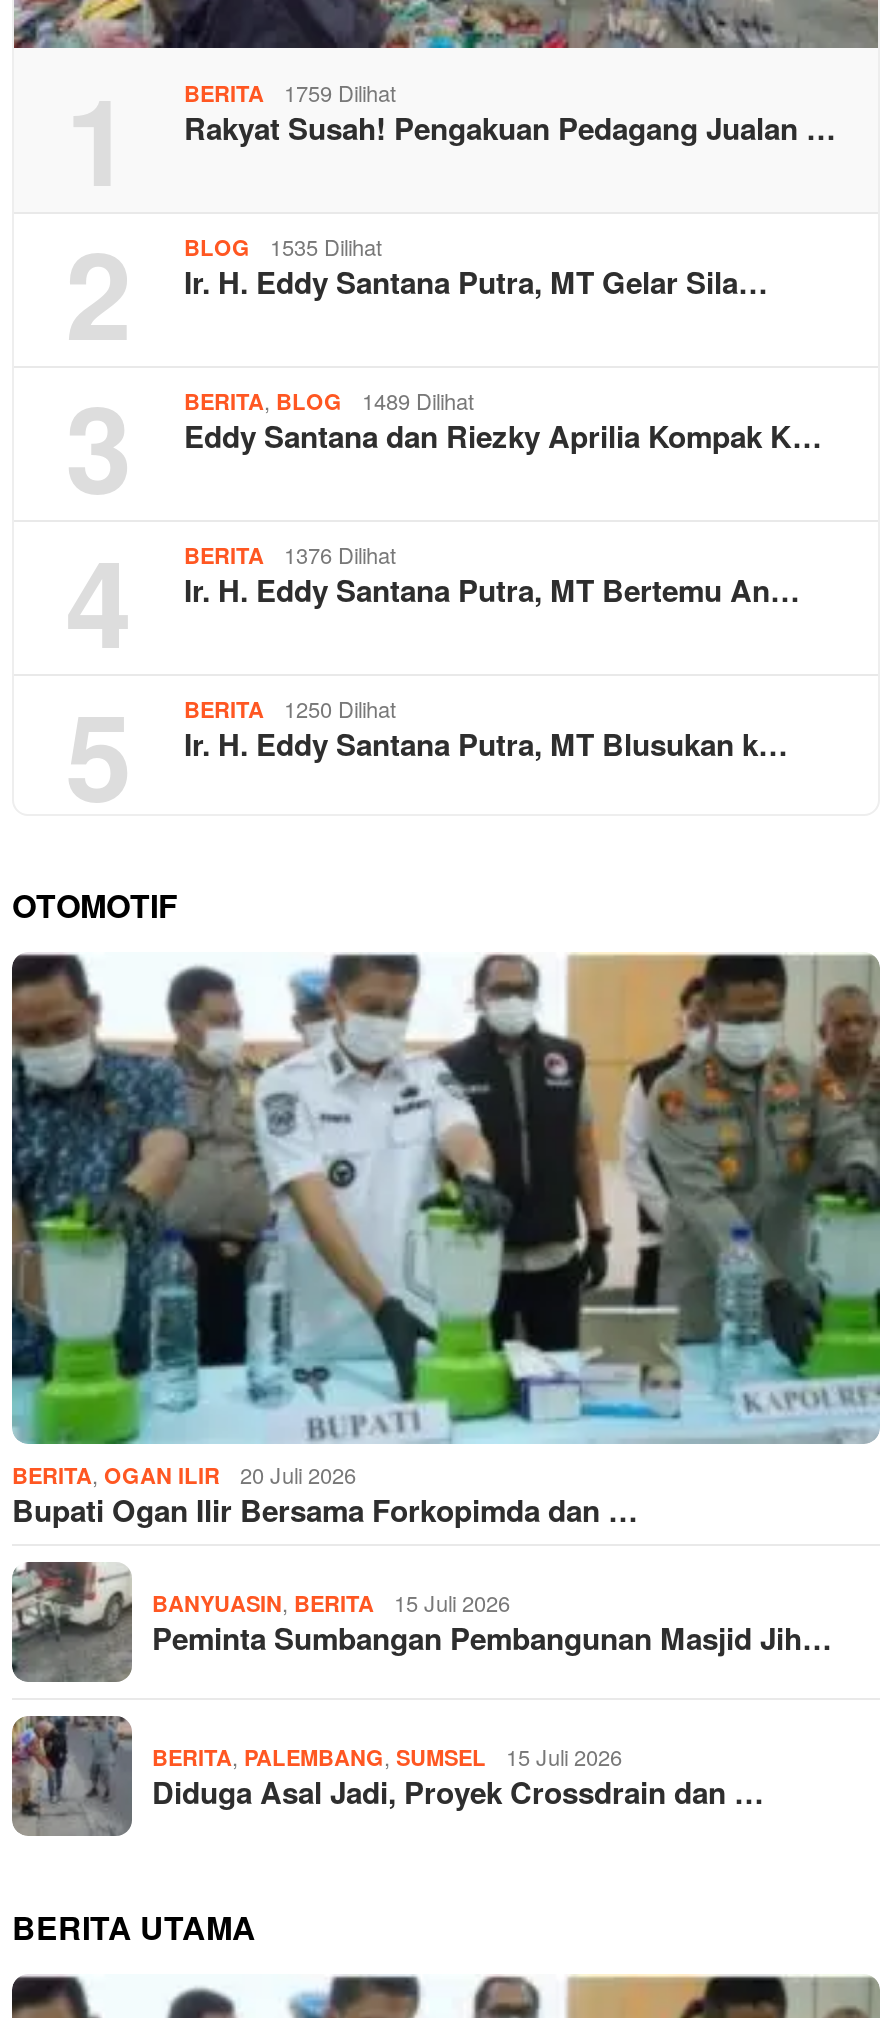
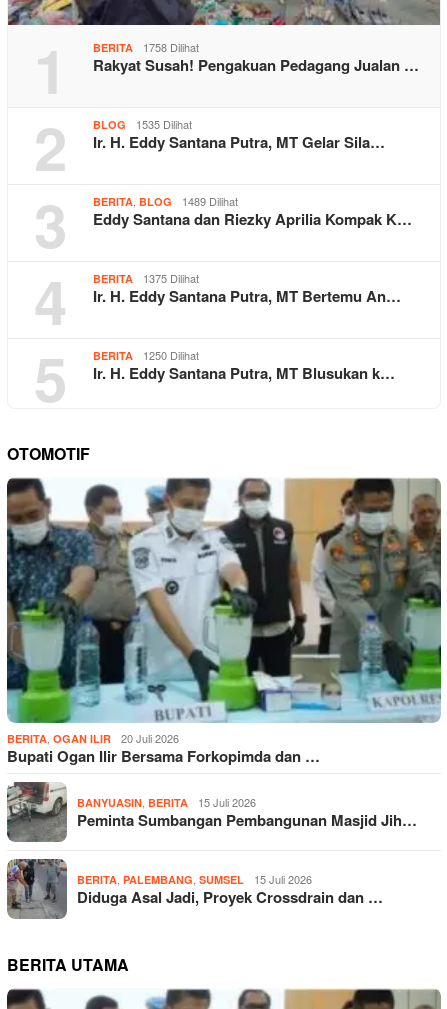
- BERITA 1759 Dilihat
+ BERITA 1758 Dilihat

- BERITA 1376 Dilihat
+ BERITA 1375 Dilihat
